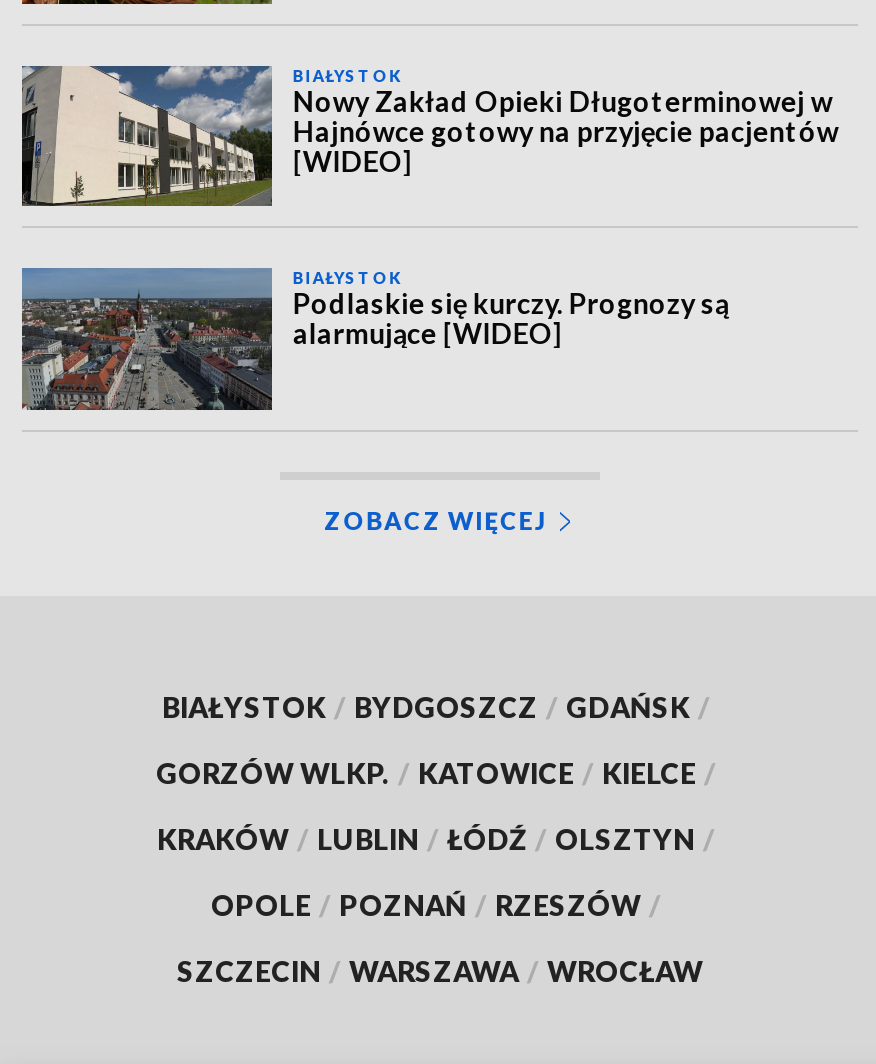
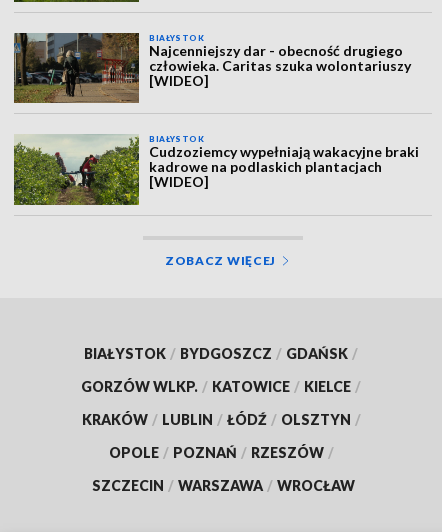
- [image]
- Nowy Zakład Opieki Długoterminowej w
- Hajnówce gotowy na przyjęcie pacjentów
+ [image]
+ Najcenniejszy dar - obecność drugiego
+ człowieka. Caritas szuka wolontariuszy

- [image]
- Podlaskie się kurczy. Prognozy są
- alarmujące [WIDEO]
+ [image]
+ Cudzoziemcy wypełniają wakacyjne braki
+ kadrowe na podlaskich plantacjach
+ [WIDEO]
